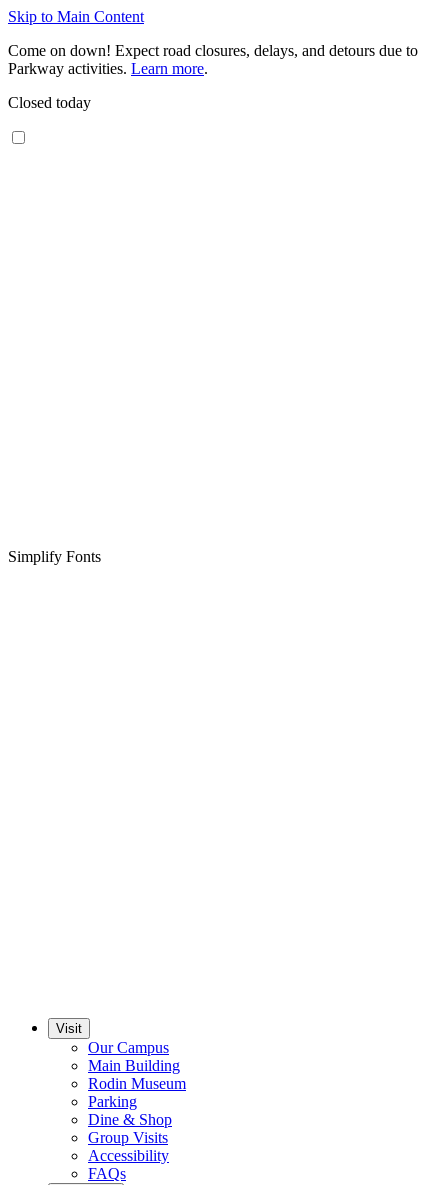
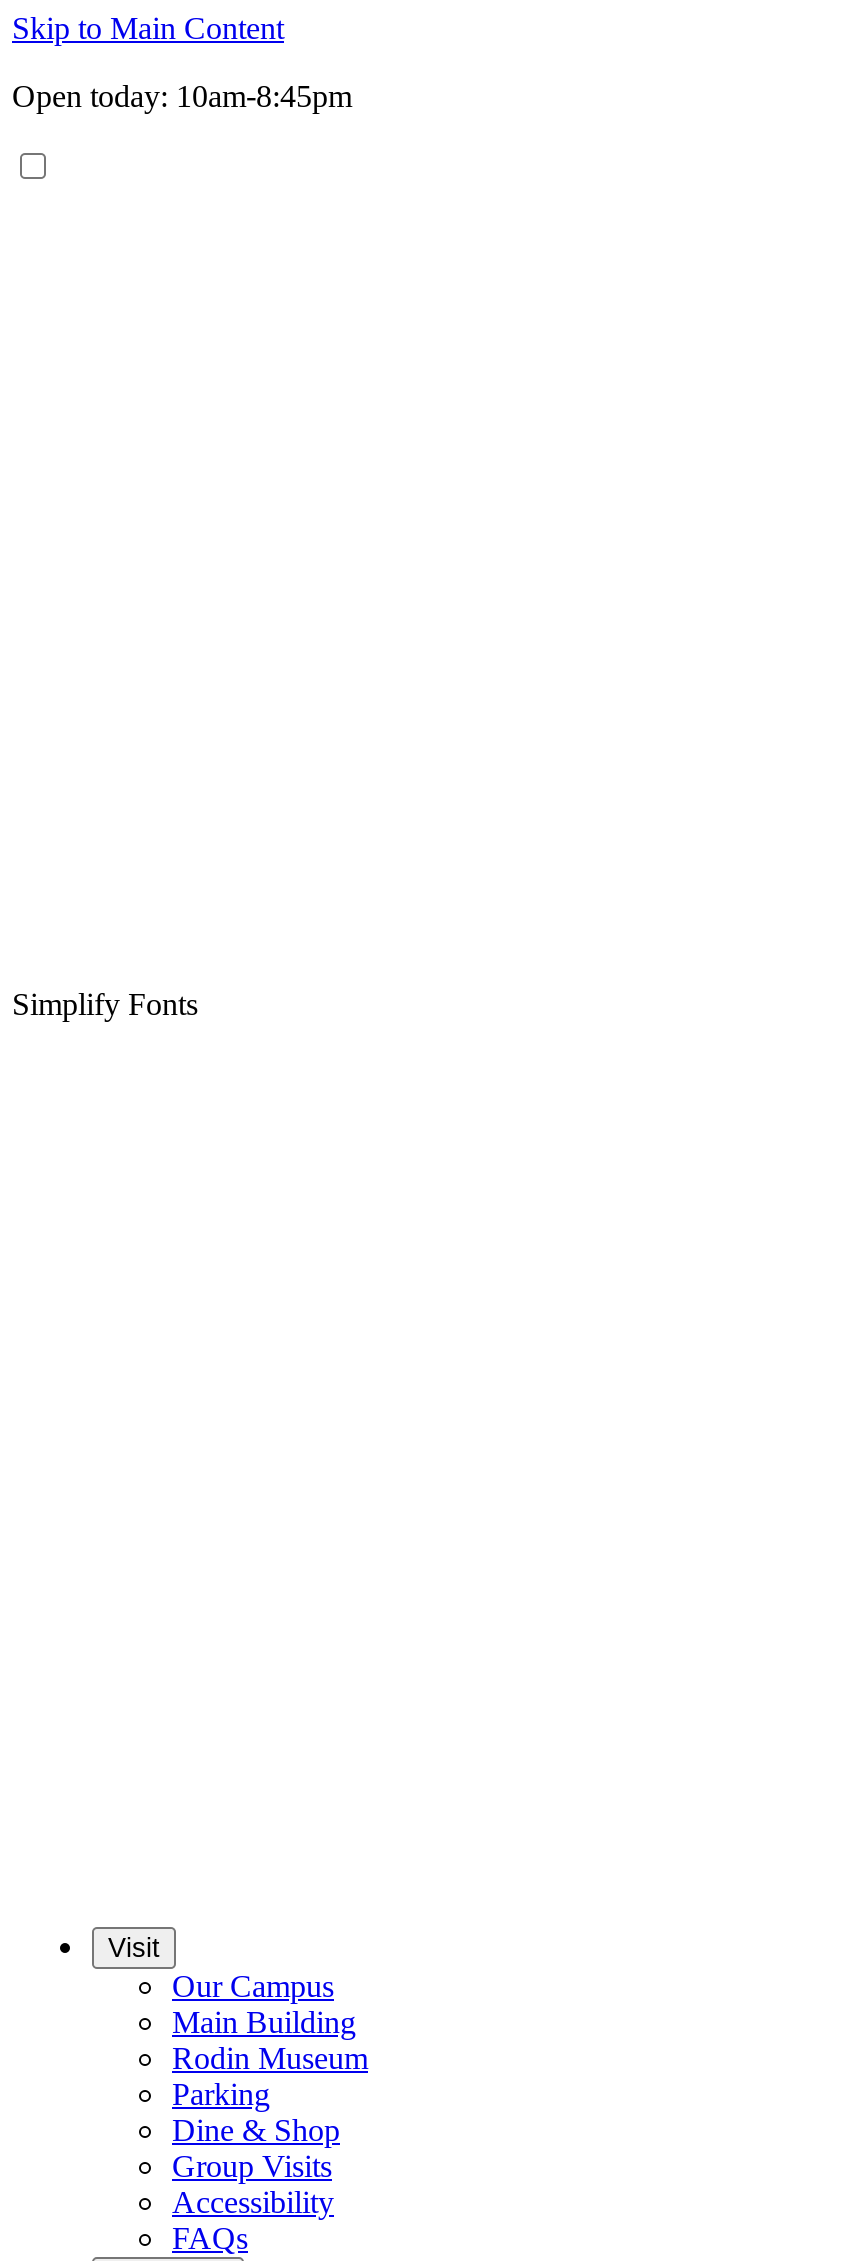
- Come on down! Expect road closures, delays, and detours due to
- Parkway activities. Learn more.
- Closed today
+ Open today: 10am-8:45pm
